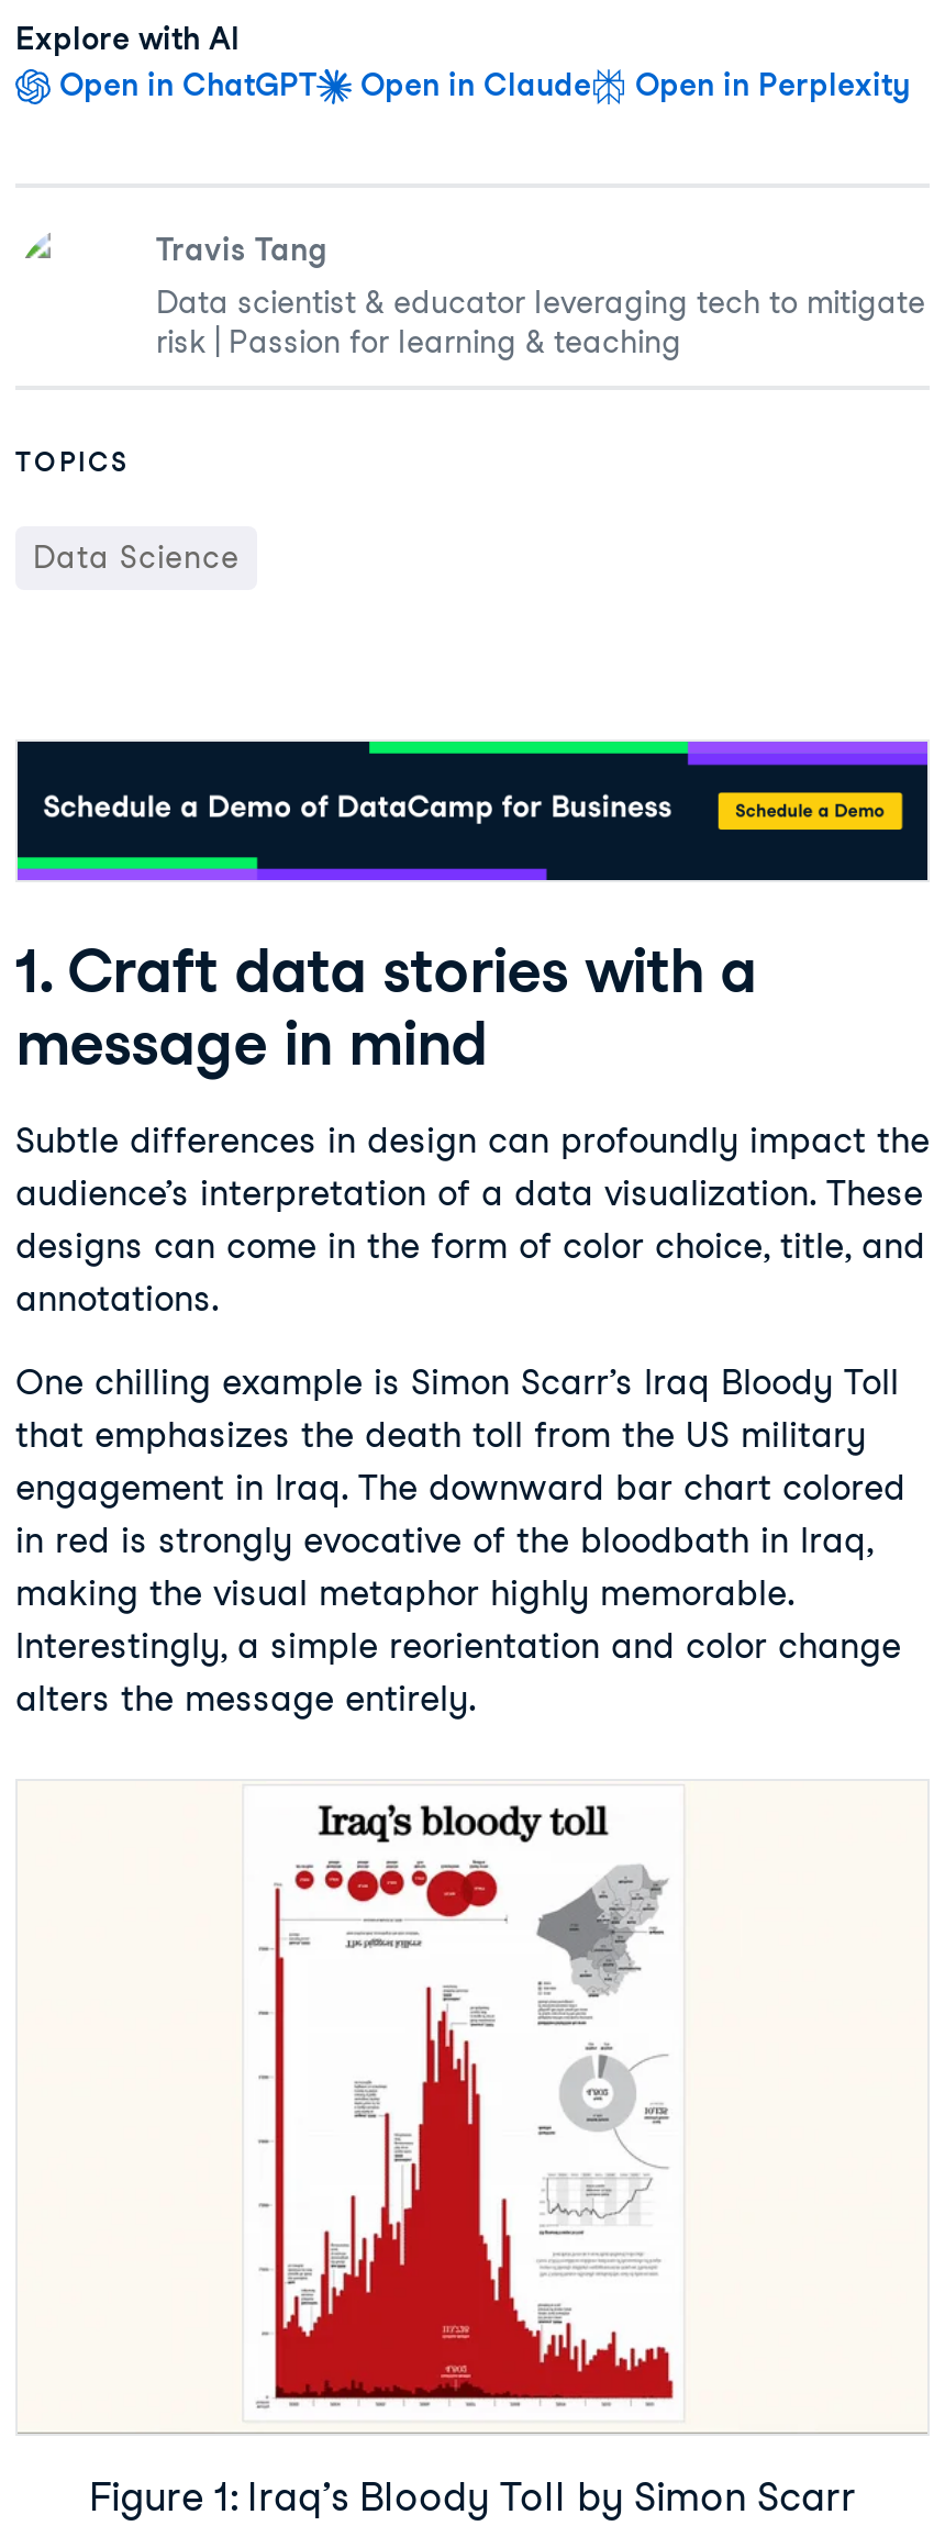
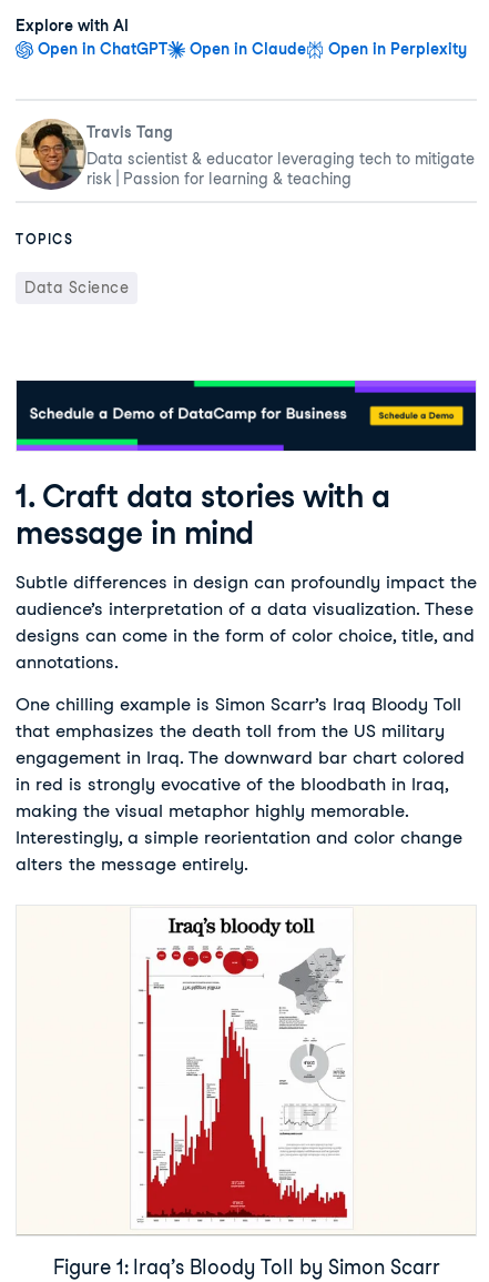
+ [image]
